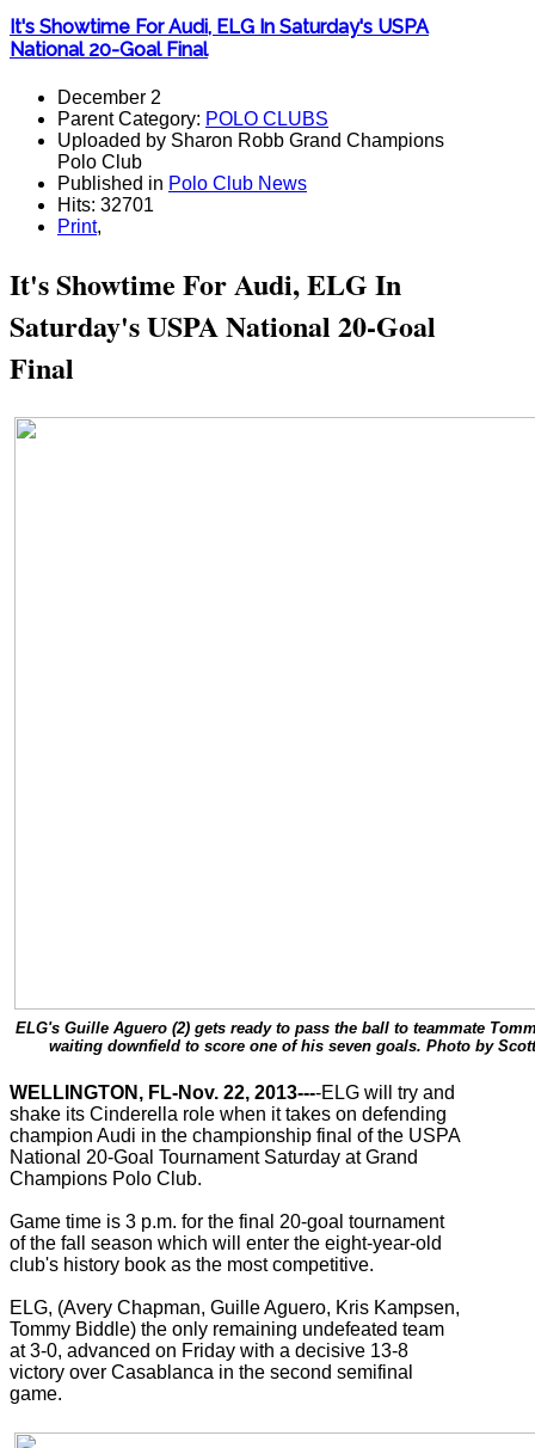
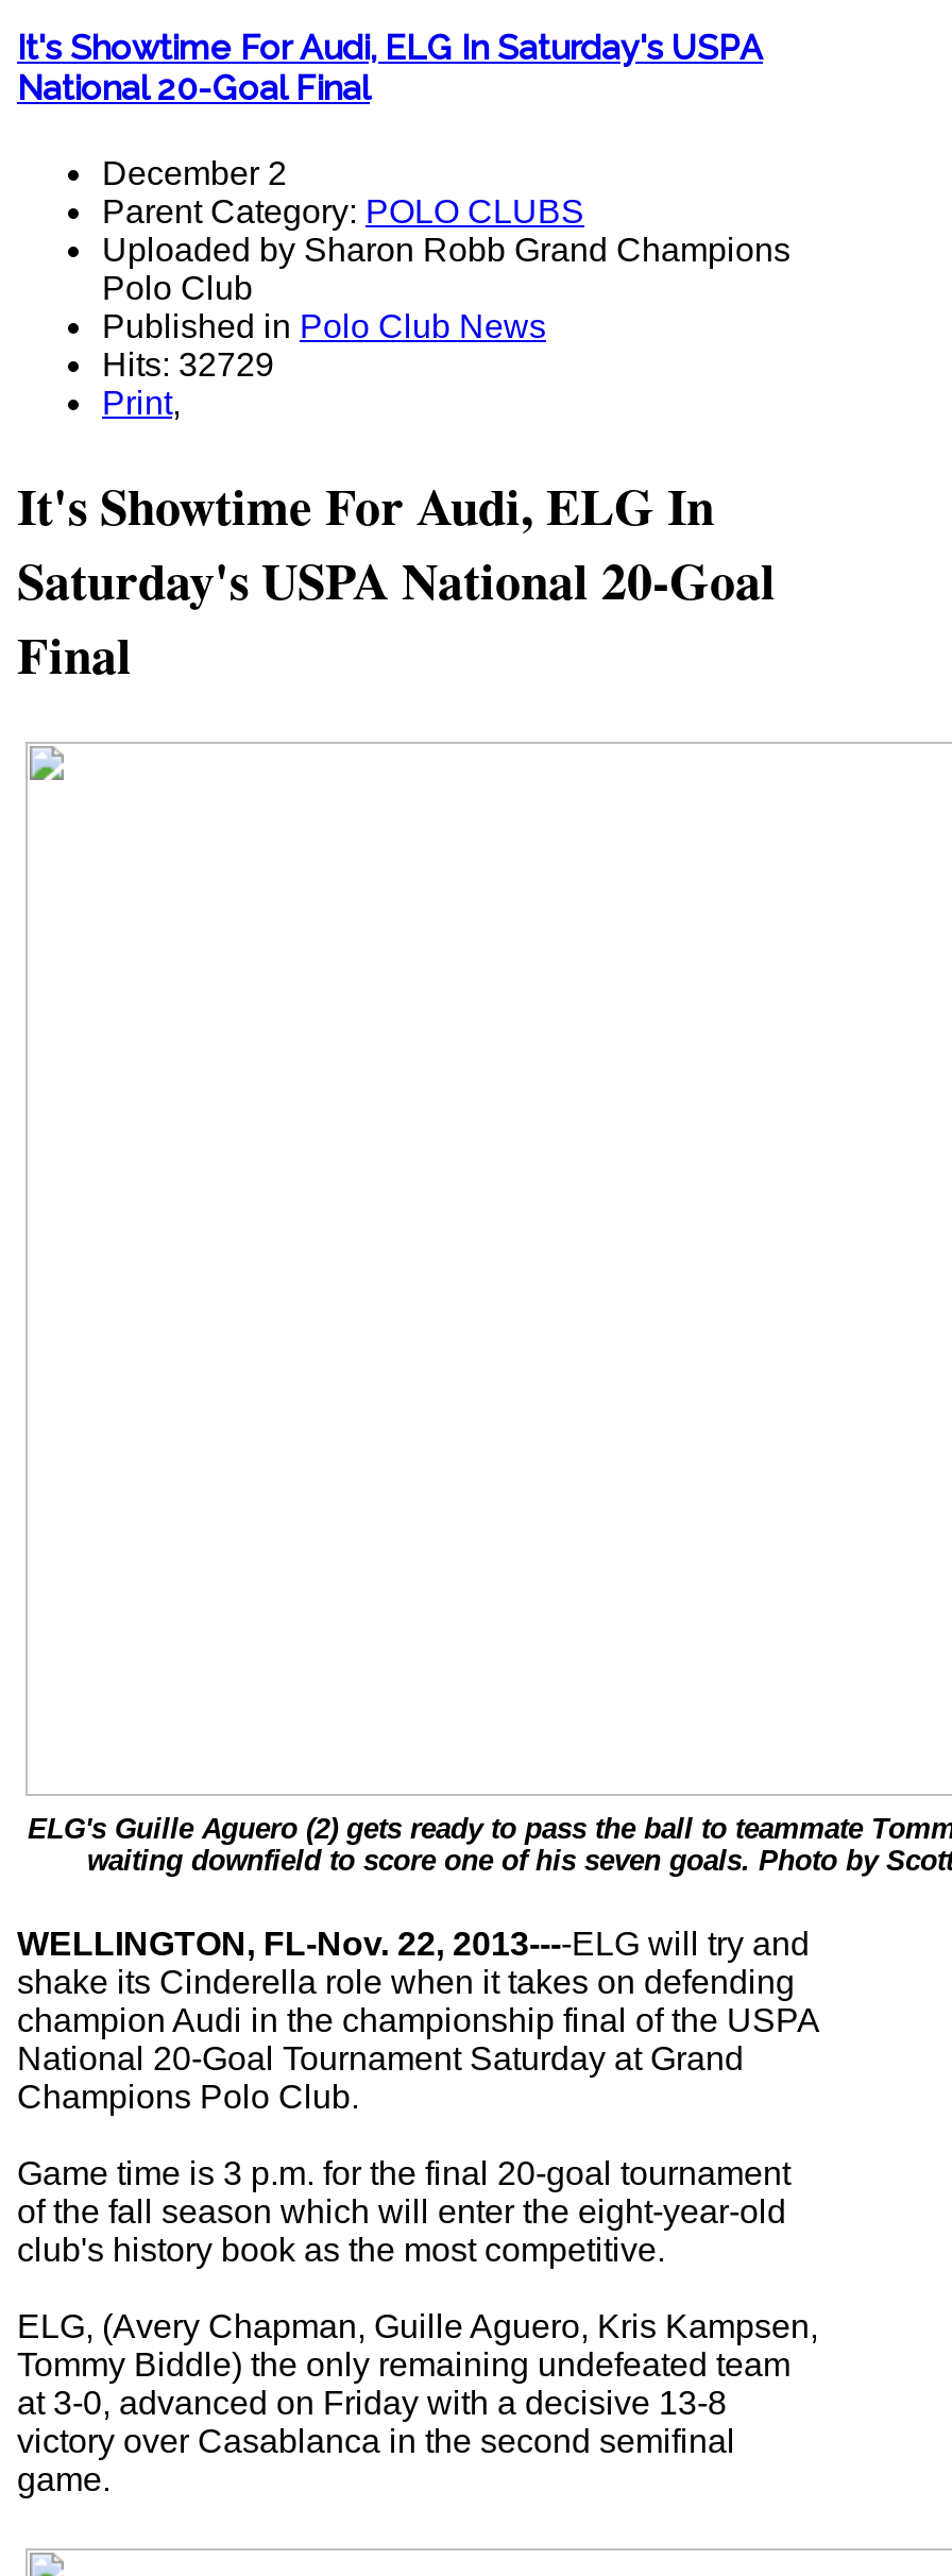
- Hits: 32701
+ Hits: 32729
